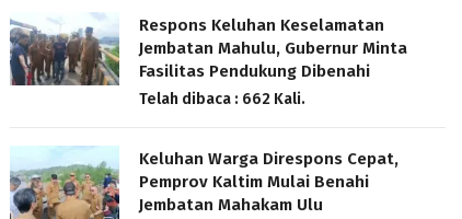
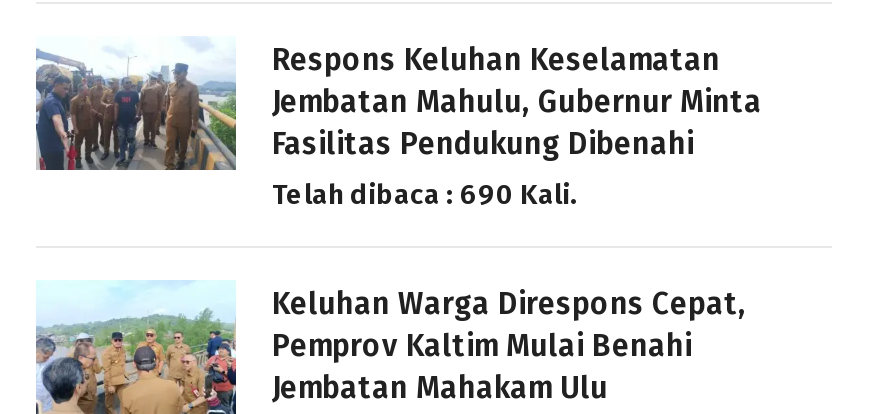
- Telah dibaca : 662 Kali.
+ Telah dibaca : 690 Kali.
